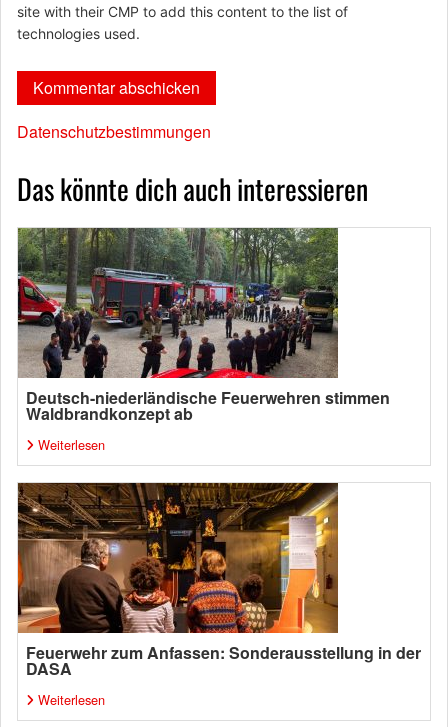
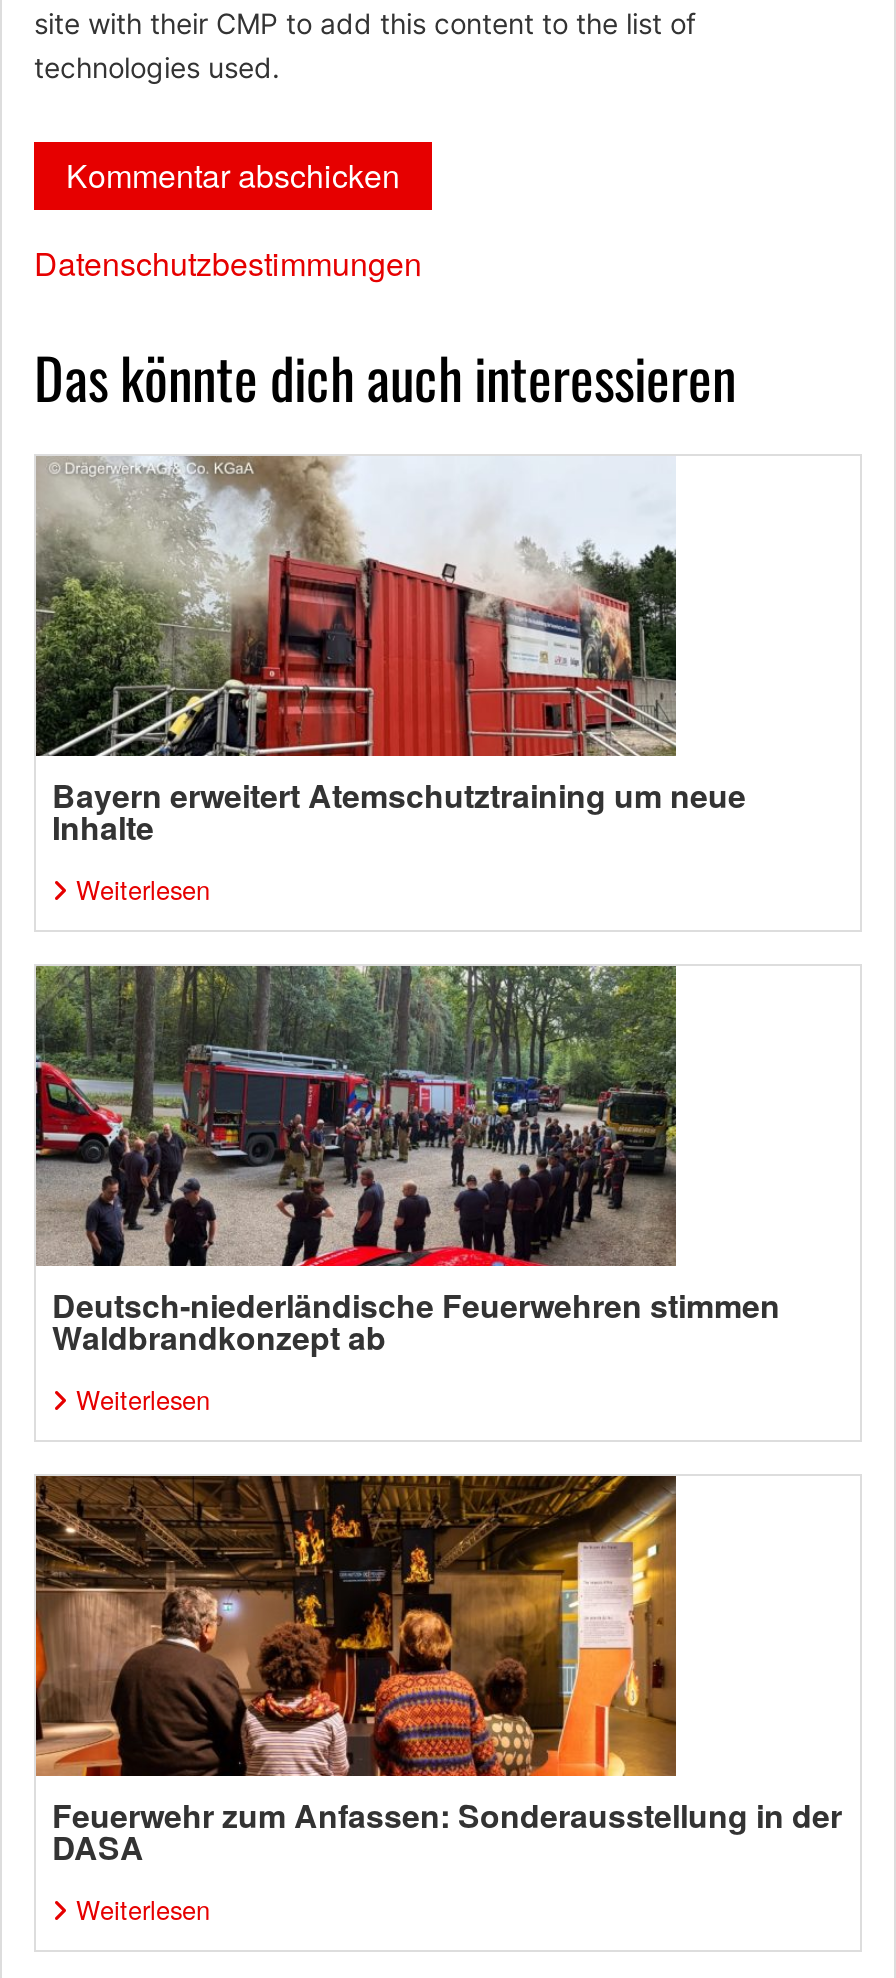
+ [image]
+ Bayern erweitert Atemschutztraining um neue
+ Inhalte
+ Weiterlesen
